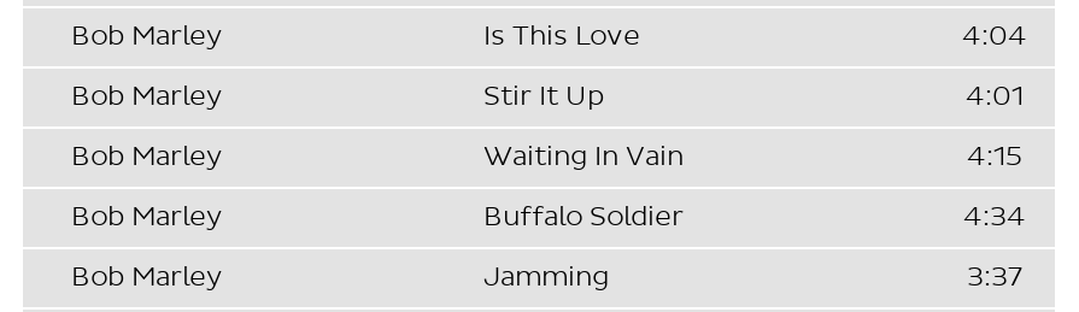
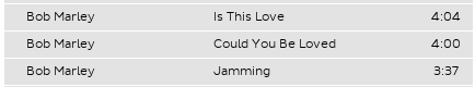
- Stir It Up
- 4:01
- Bob Marley
- Waiting In Vain
- 4:15
- Bob Marley
- Buffalo Soldier
- 4:34
+ Could You Be Loved
+ 4:00
